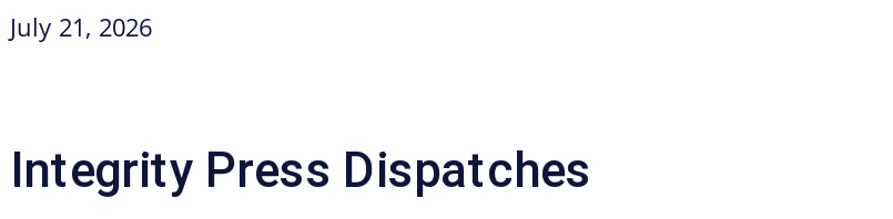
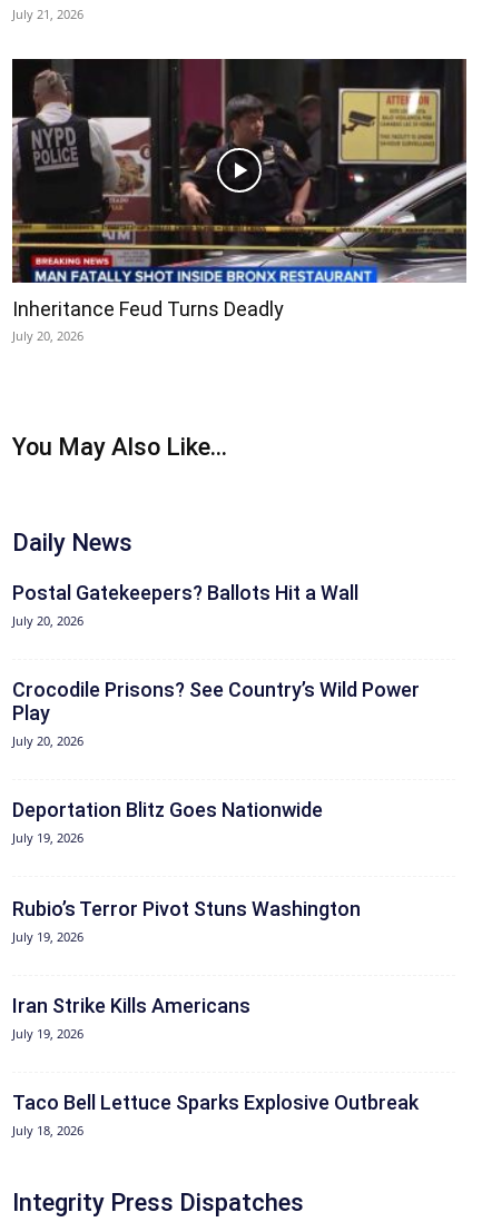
+ [image]
+ Inheritance Feud Turns Deadly
+ July 20, 2026

+ You May Also Like...
+ Daily News
+ Postal Gatekeepers? Ballots Hit a Wall
+ July 20, 2026
+ Crocodile Prisons? See Country’s Wild Power
+ Play
+ July 20, 2026
+ Deportation Blitz Goes Nationwide
+ July 19, 2026
+ Rubio’s Terror Pivot Stuns Washington
+ July 19, 2026
+ Iran Strike Kills Americans
+ July 19, 2026
+ Taco Bell Lettuce Sparks Explosive Outbreak
+ July 18, 2026
